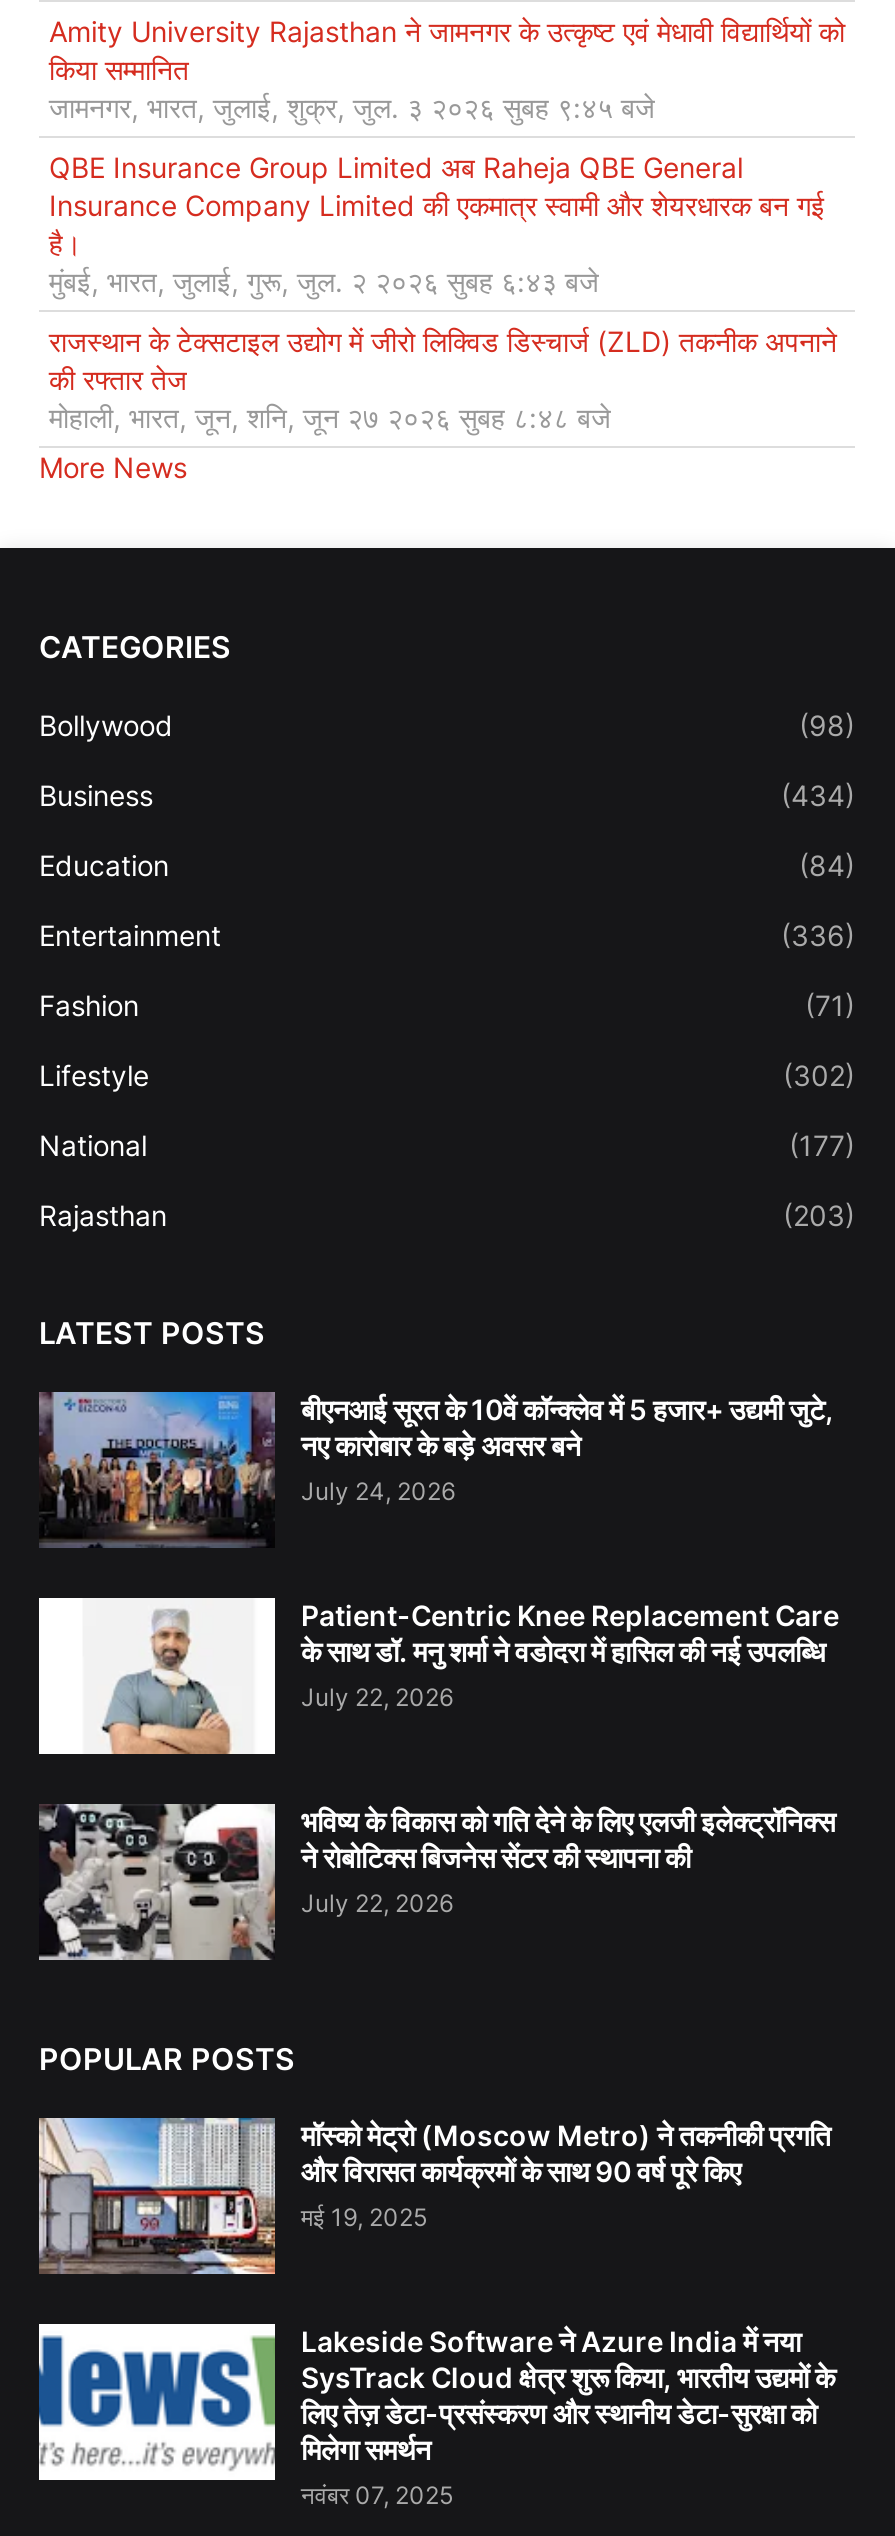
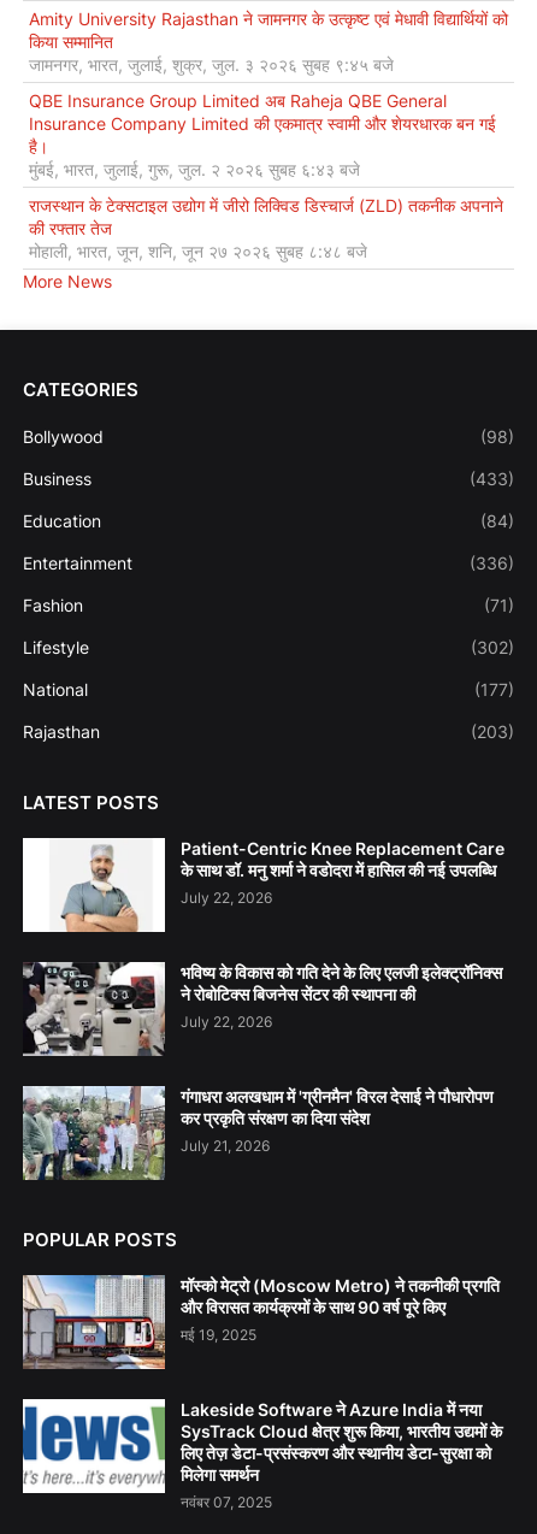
- (434)
+ (433)

- [image]
- बीएनआई सूरत के 10वें कॉन्क्लेव में 5 हजार+ उद्यमी जुटे,
- नए कारोबार के बड़े अवसर बने
- July 24, 2026

moved up: [image] | Patient-Centric Knee Replacement Care | के साथ डॉ. मनु शर्मा ने वडोदरा में हासिल की नई उपलब्धि | July 22, 2026 | भविष्य के विकास को गति देने के लिए एलजी इलेक्ट्रॉनिक्स | ने रोबोटिक्स बिजनेस सेंटर की स्थापना की | July 22, 2026

+ [image]
+ गंगाधरा अलखधाम में 'ग्रीनमैन' विरल देसाई ने पौधारोपण
+ कर प्रकृति संरक्षण का दिया संदेश
+ July 21, 2026
